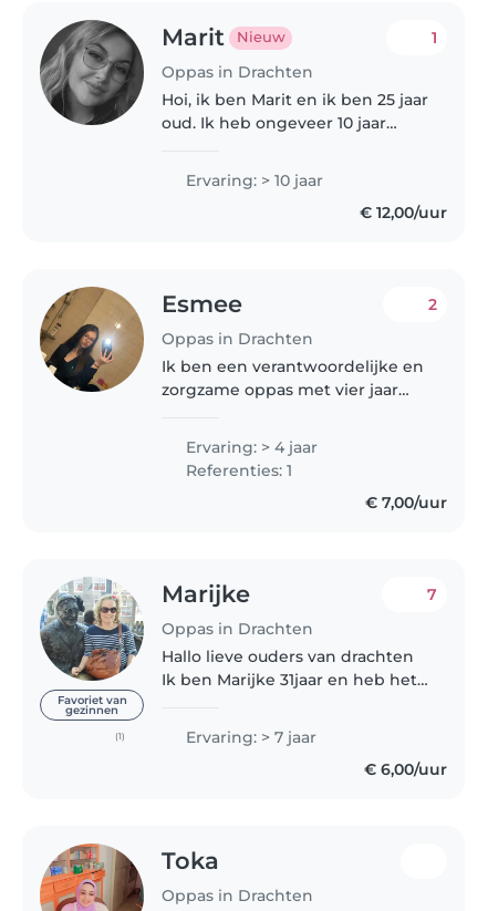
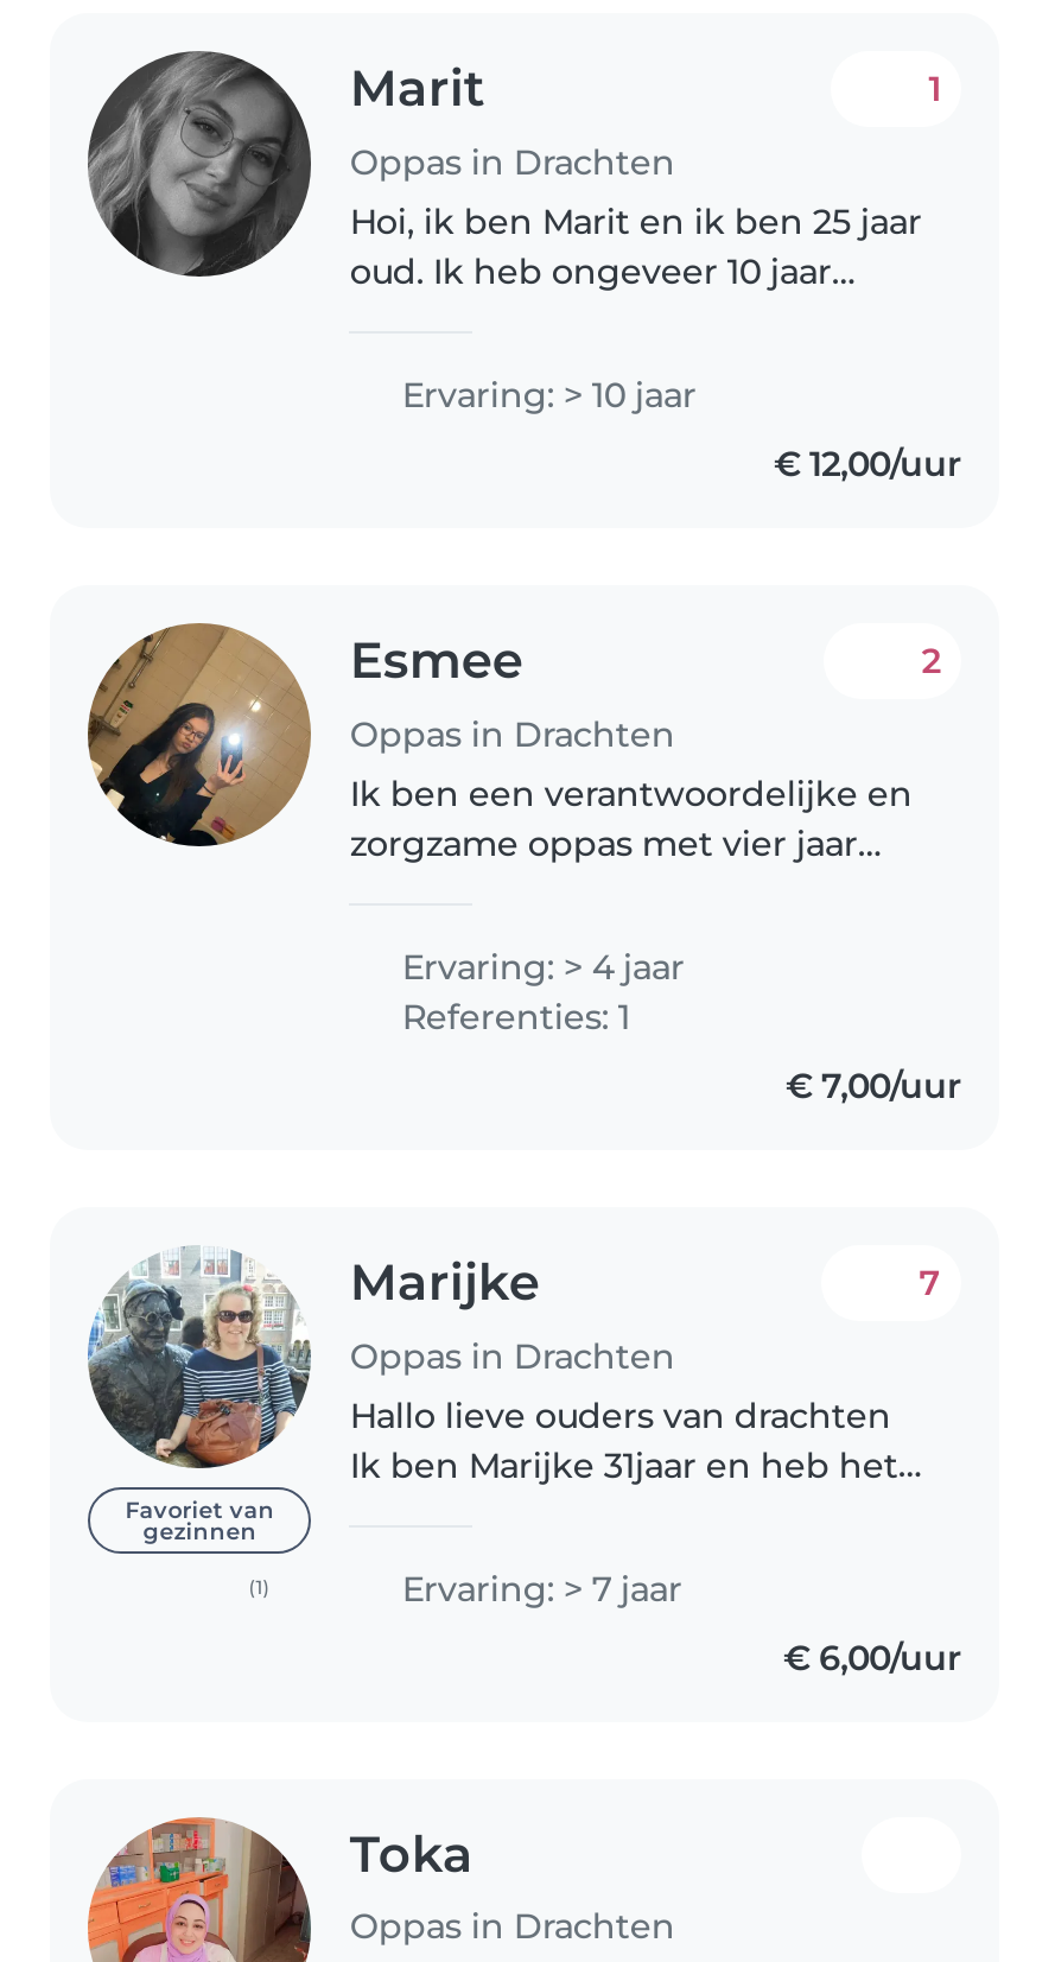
- Nieuw
